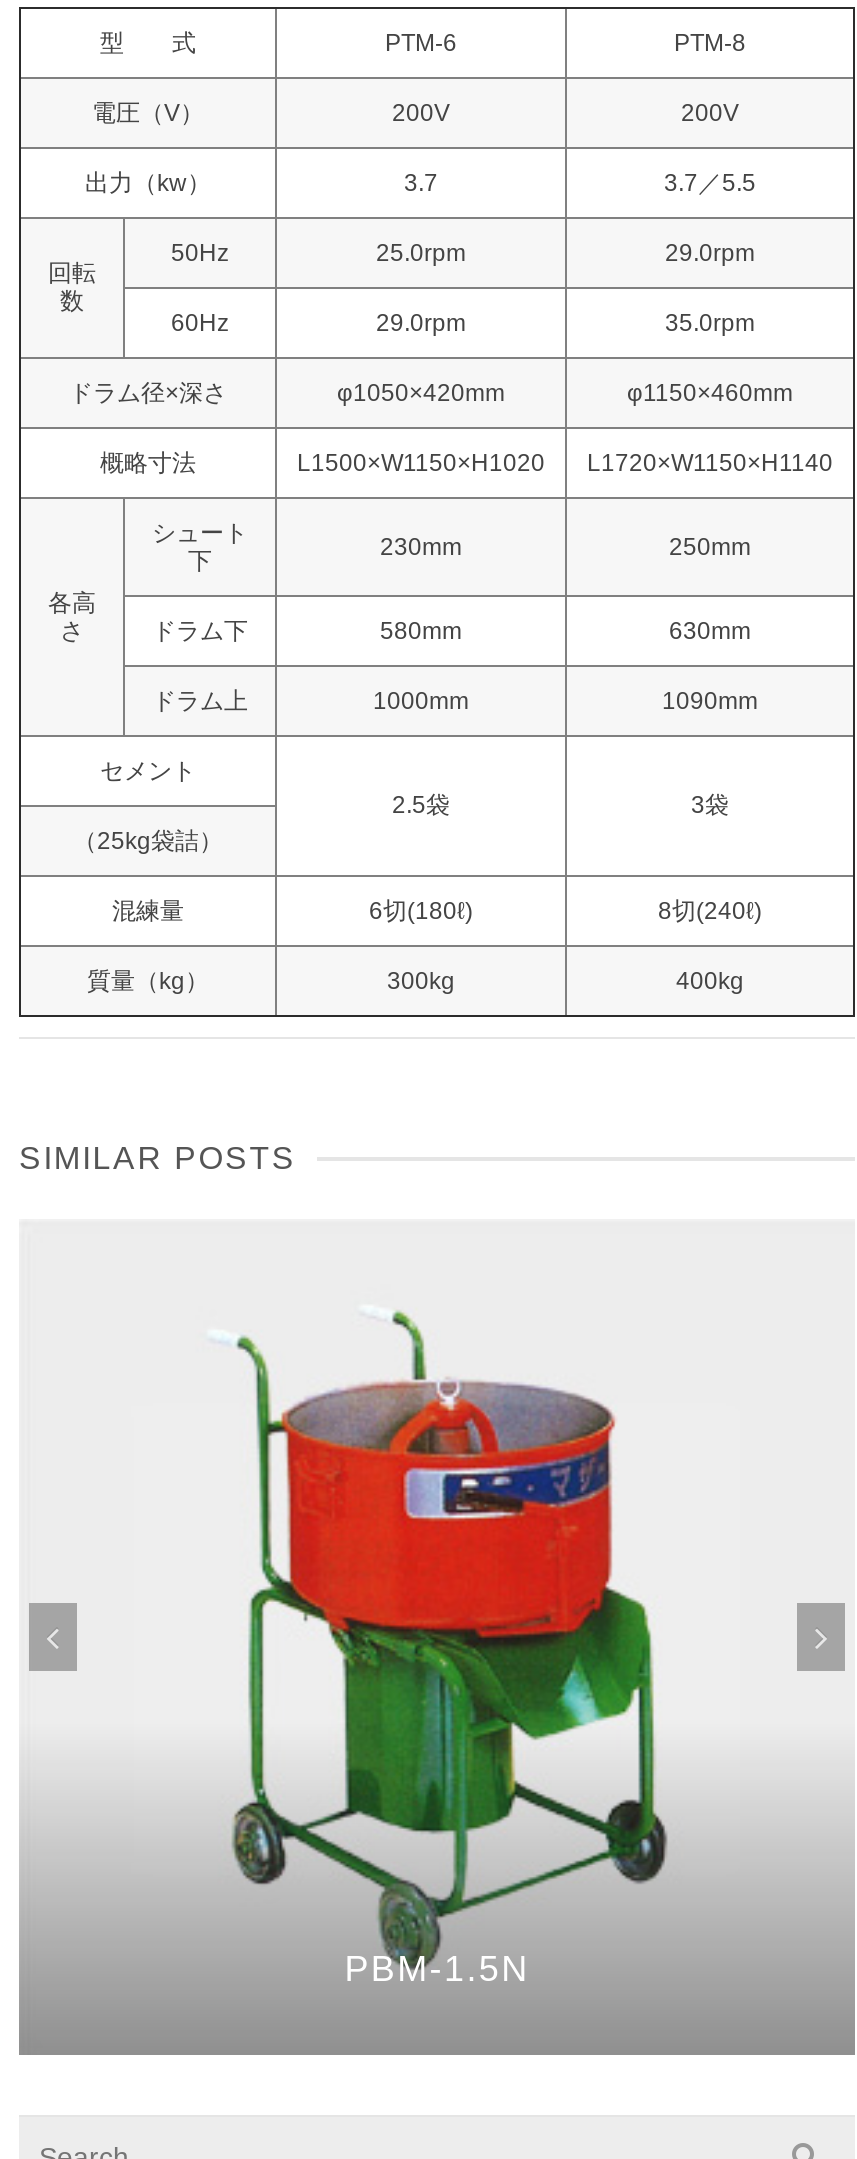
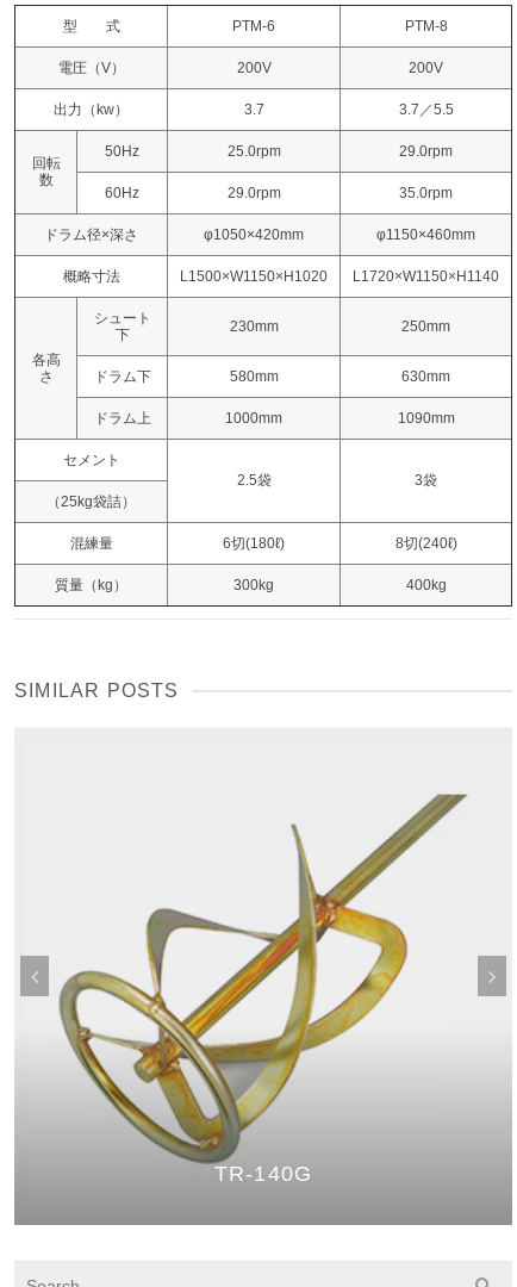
- [image]
- PBM-1.5N
+ [image]
+ TR-140G
